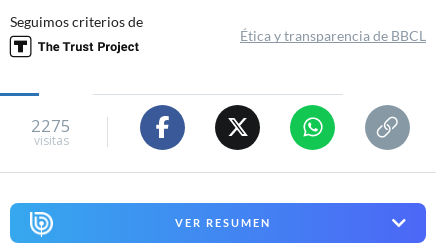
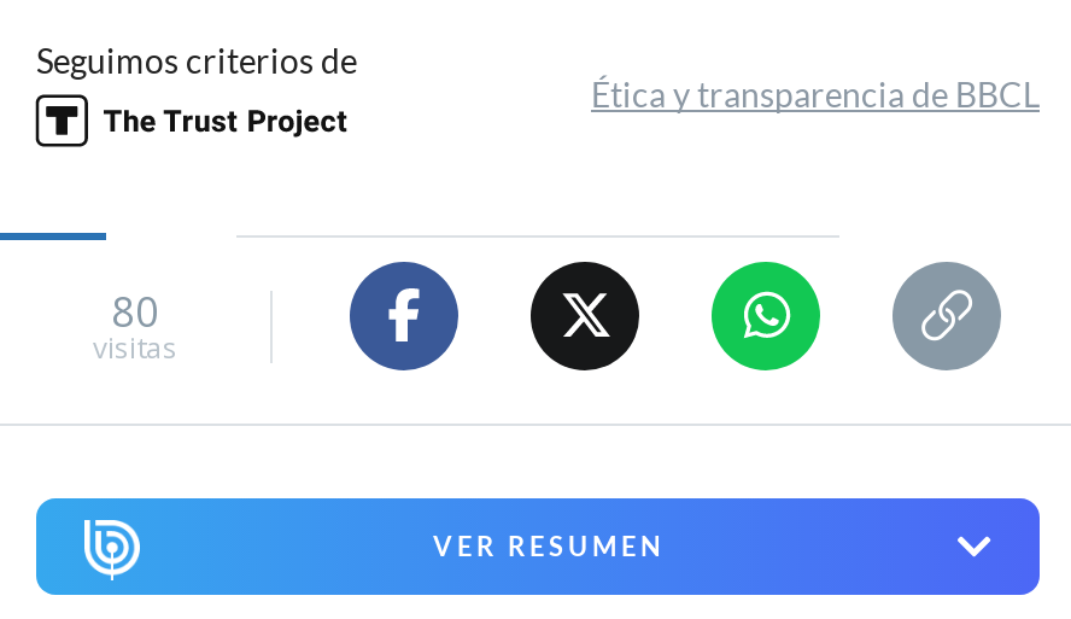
- 2275
+ 80
